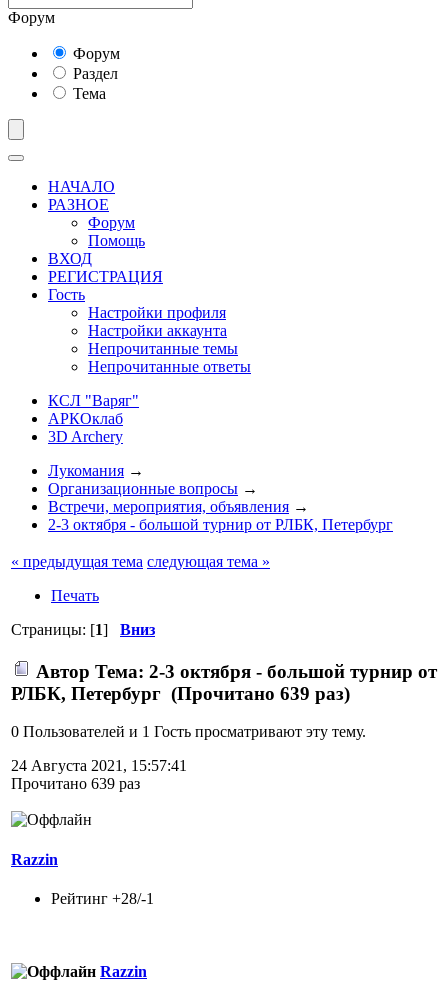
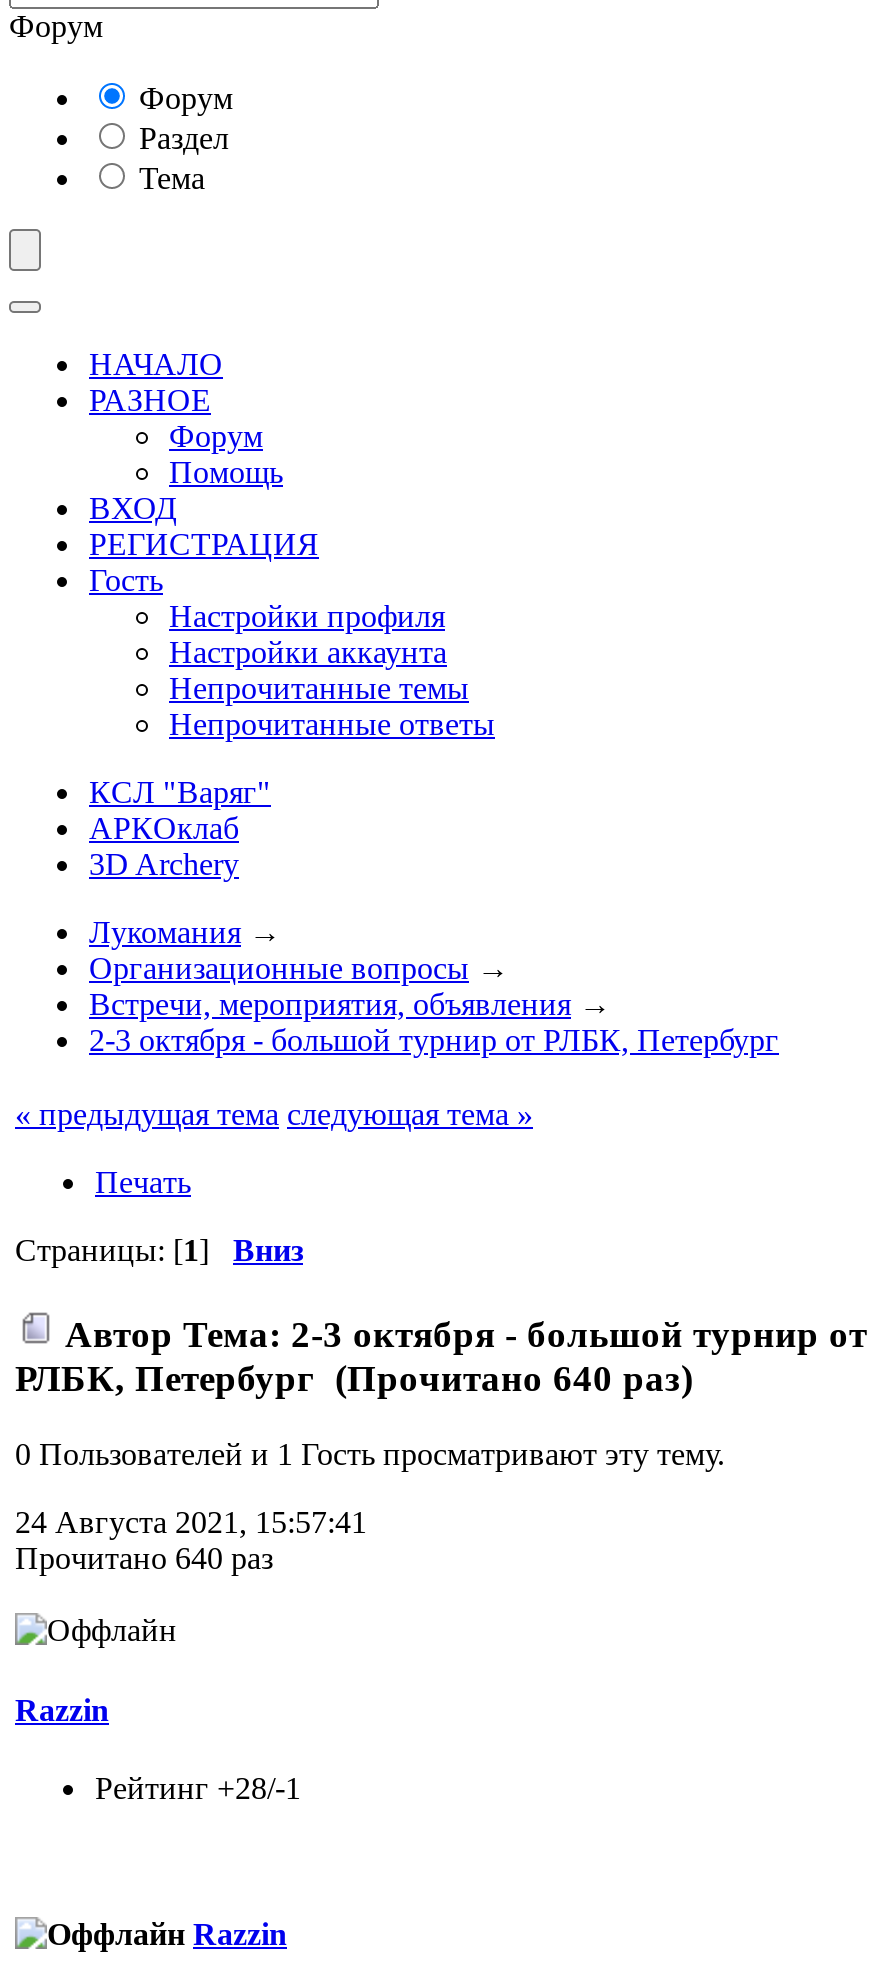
- РЛБК, Петербург (Прочитано 639 раз)
+ РЛБК, Петербург (Прочитано 640 раз)

- Прочитано 639 раз
+ Прочитано 640 раз
